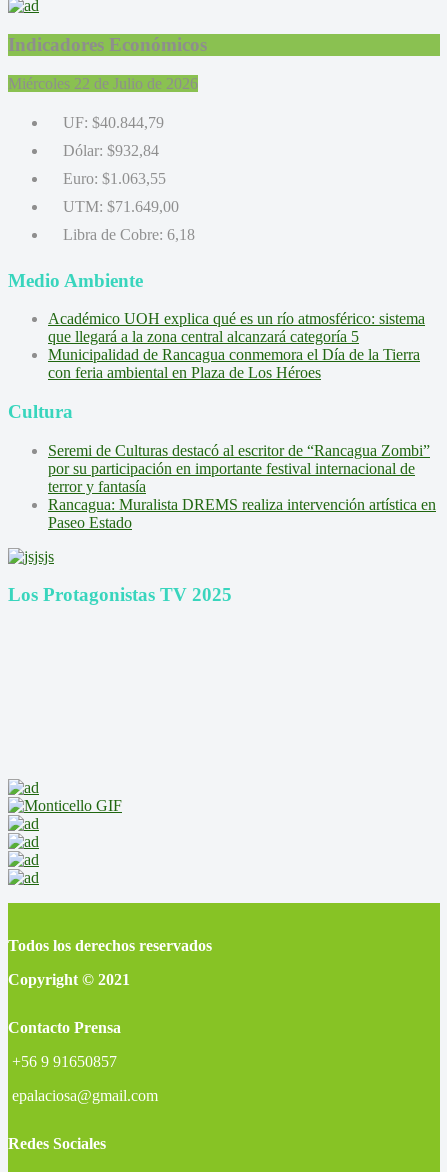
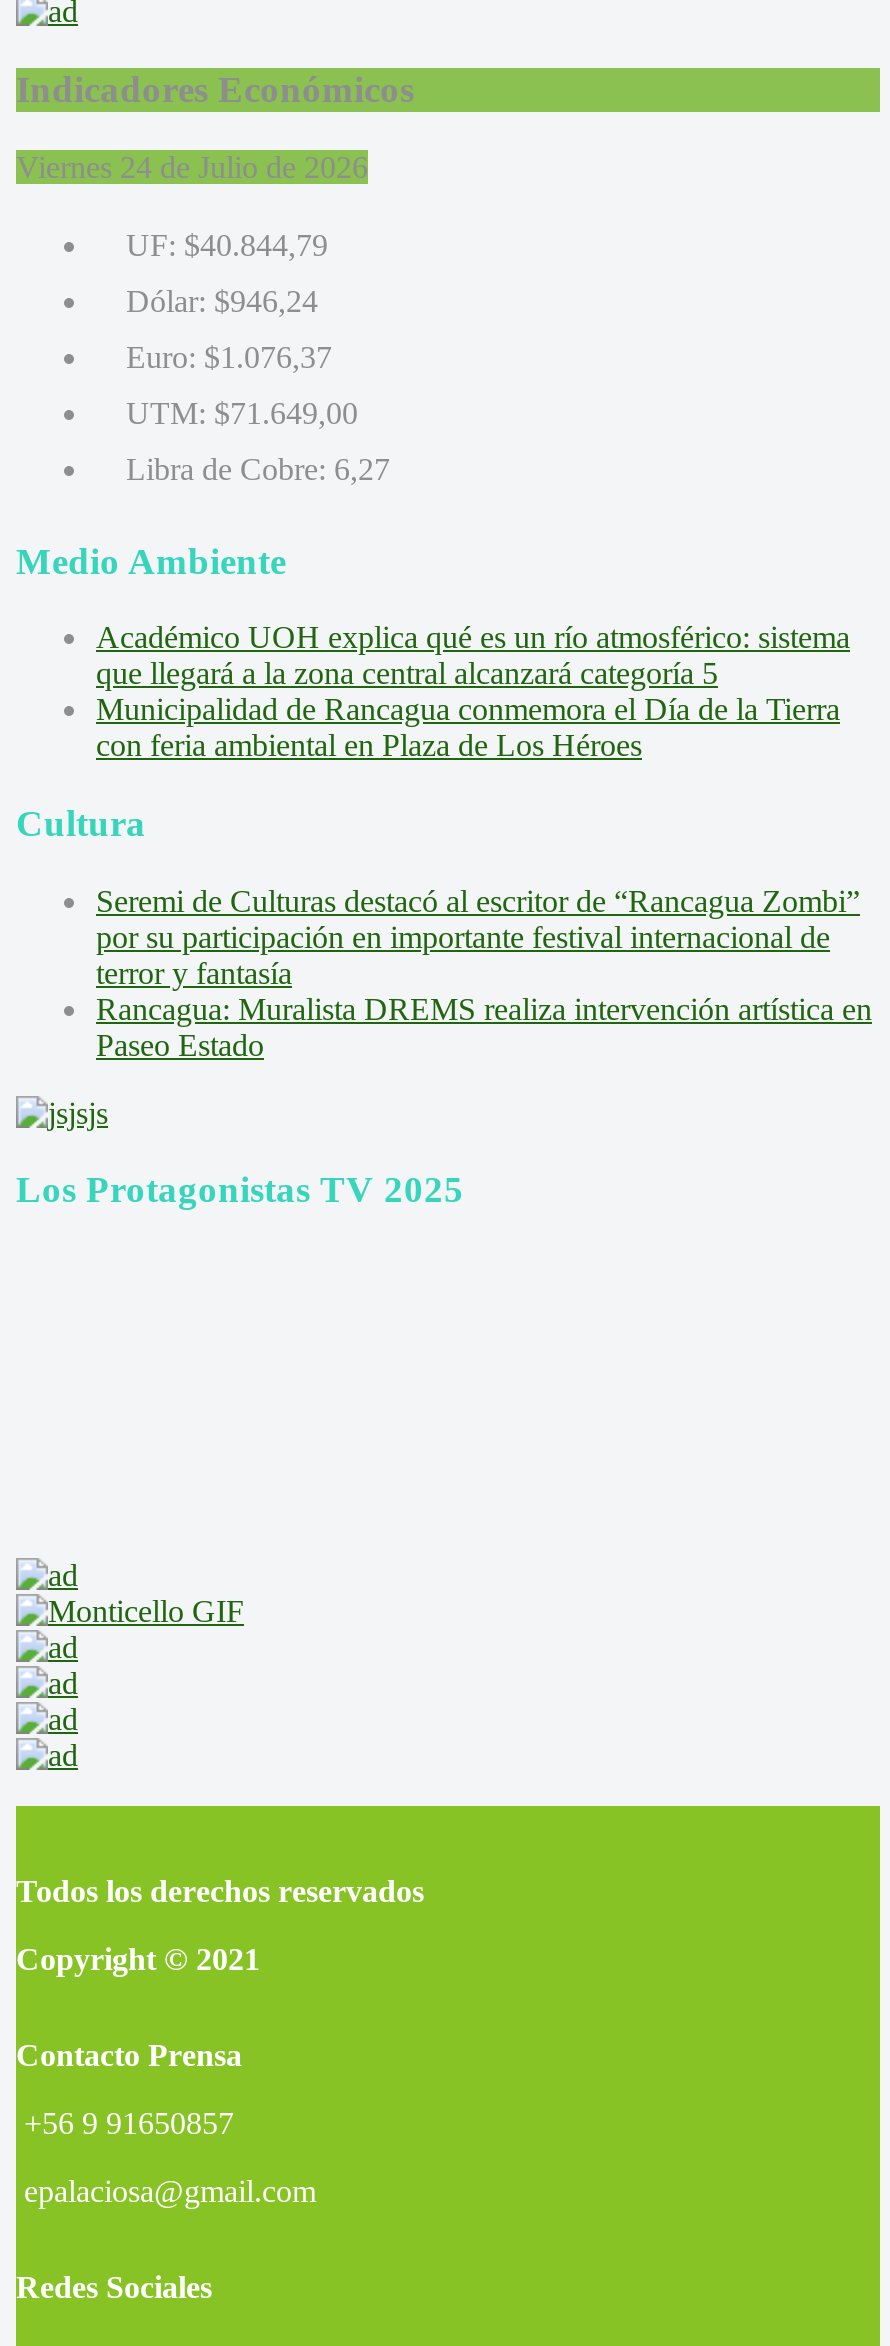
- Miércoles 22 de Julio de 2026
+ Viernes 24 de Julio de 2026

- Dólar: $932,84
+ Dólar: $946,24

- Euro: $1.063,55
+ Euro: $1.076,37

- Libra de Cobre: 6,18
+ Libra de Cobre: 6,27
